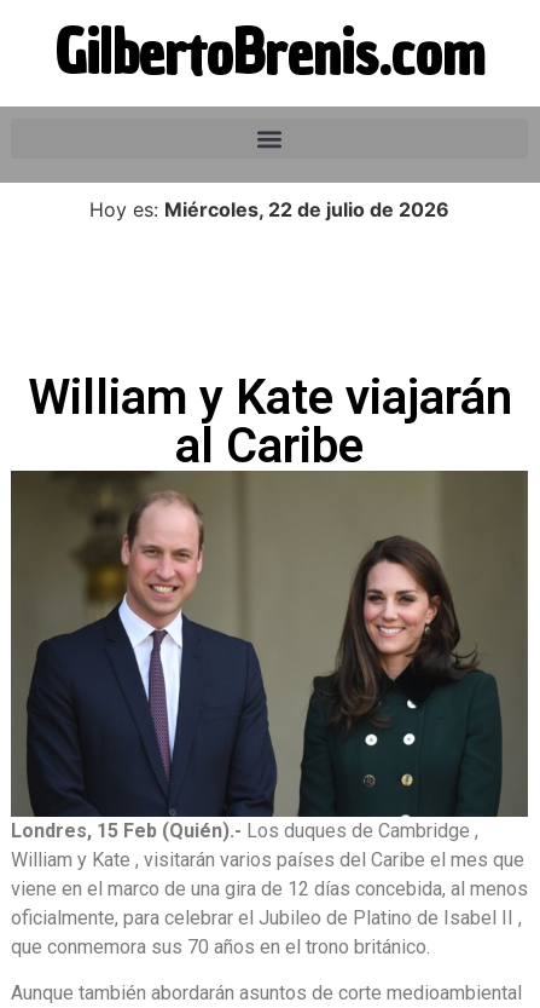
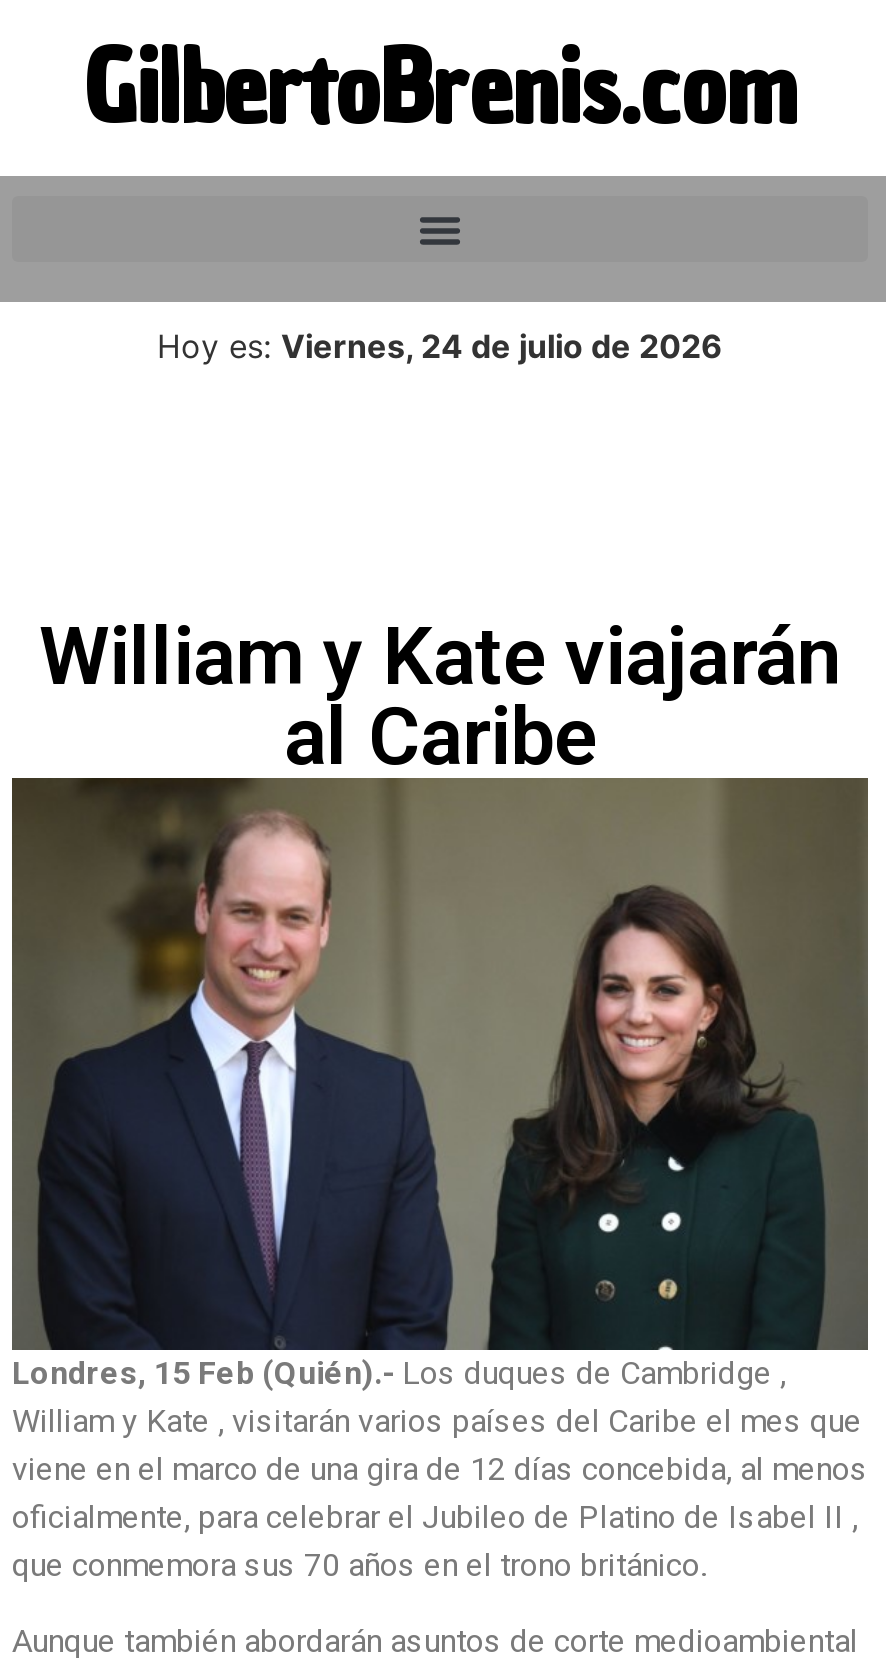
- Hoy es: Miércoles, 22 de julio de 2026
+ Hoy es: Viernes, 24 de julio de 2026
